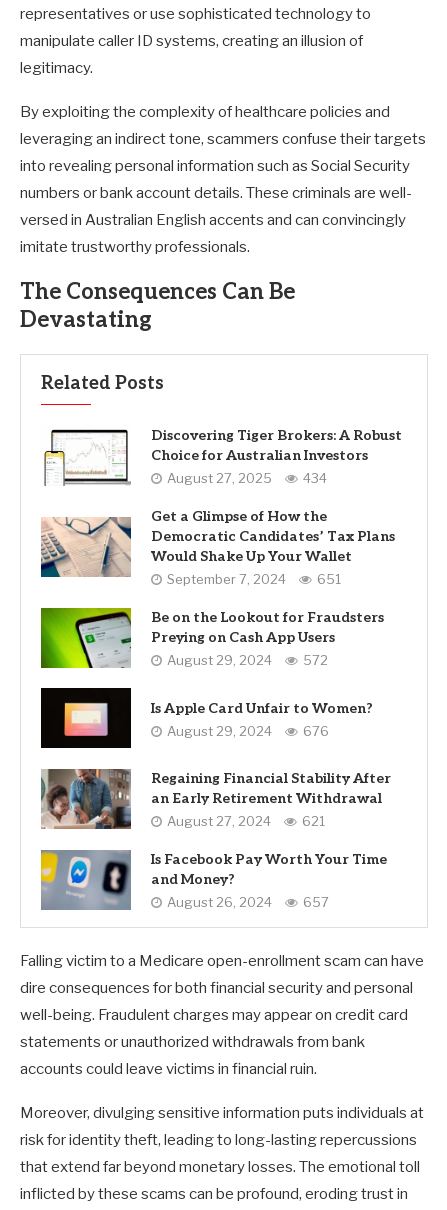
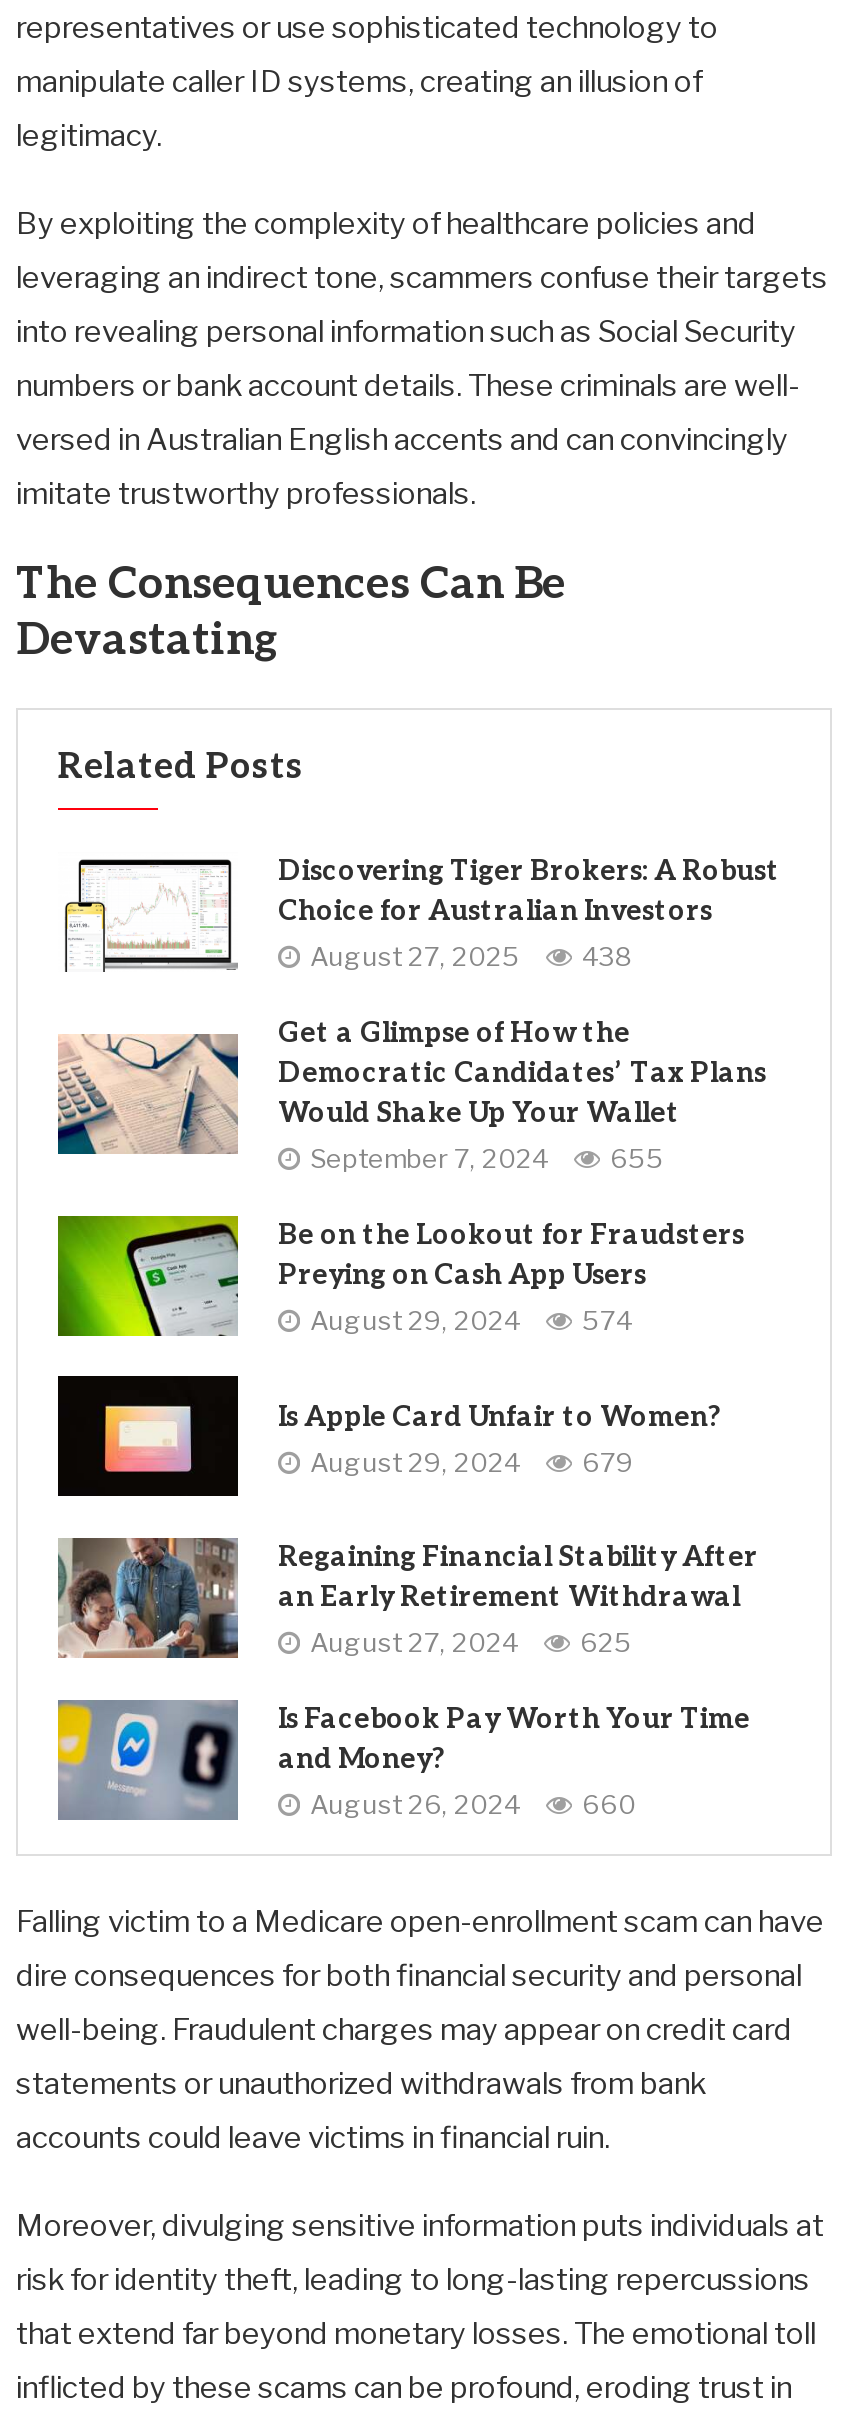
- August 27, 2025 434
+ August 27, 2025 438

- September 7, 2024 651
+ September 7, 2024 655

- August 29, 2024 572
+ August 29, 2024 574

- August 29, 2024 676
+ August 29, 2024 679

- August 27, 2024 621
+ August 27, 2024 625

- August 26, 2024 657
+ August 26, 2024 660
